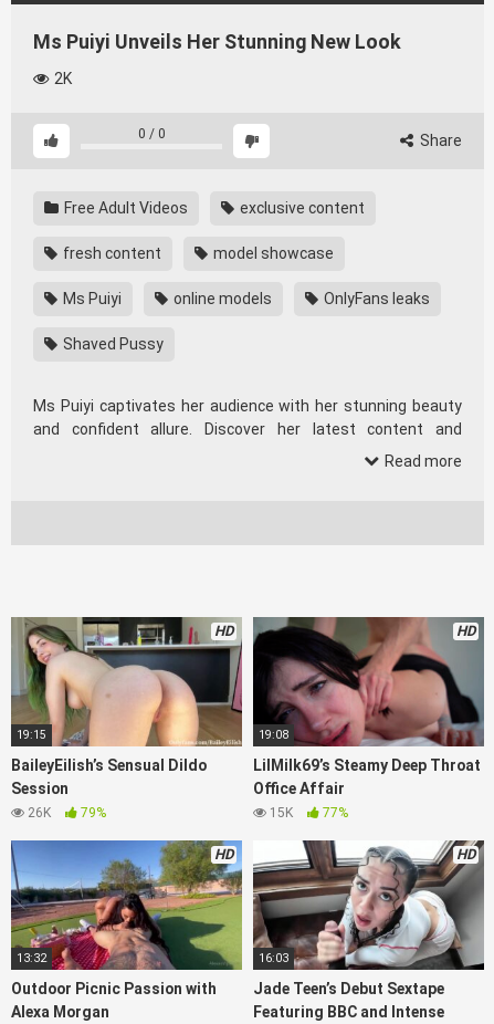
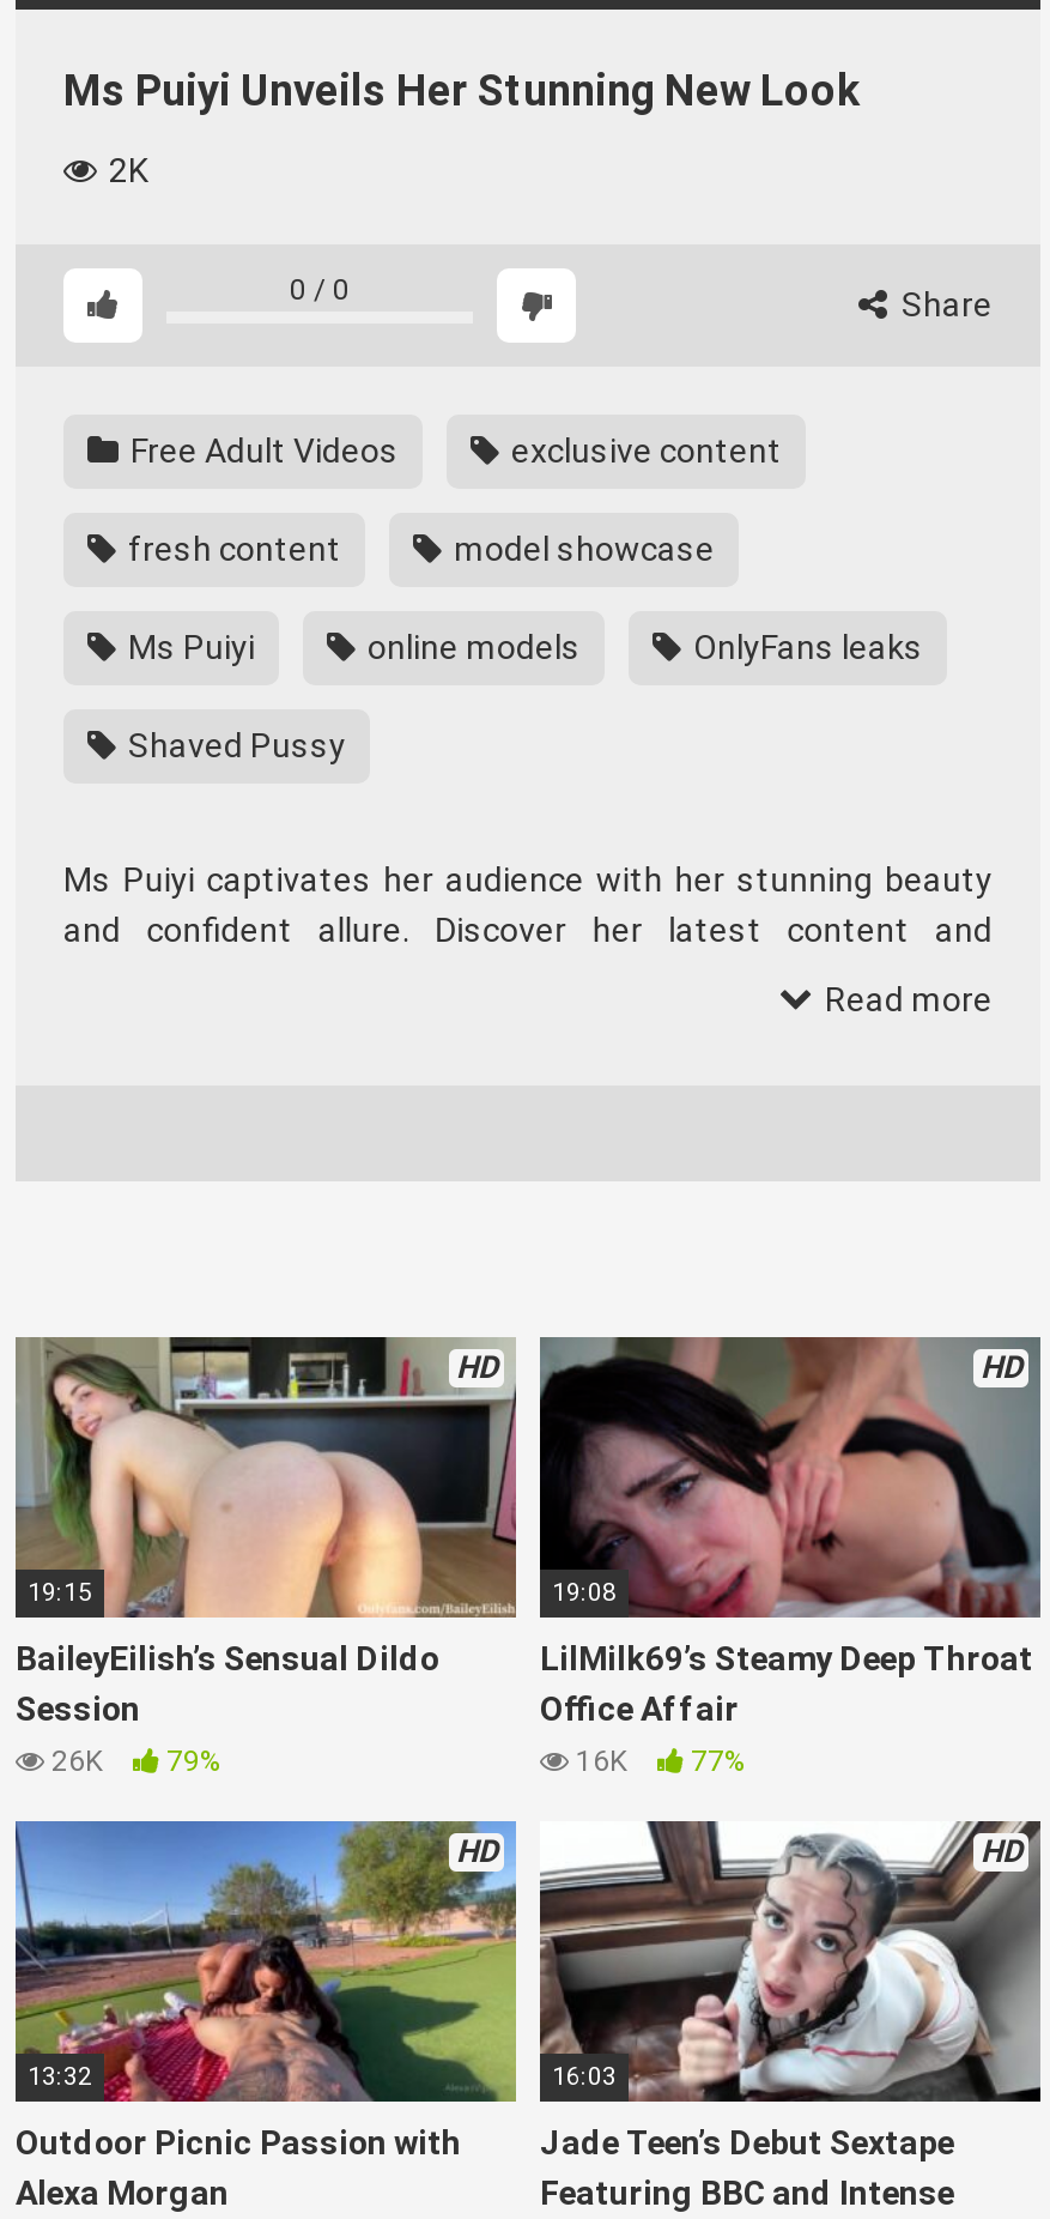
- 15K 77%
+ 16K 77%
